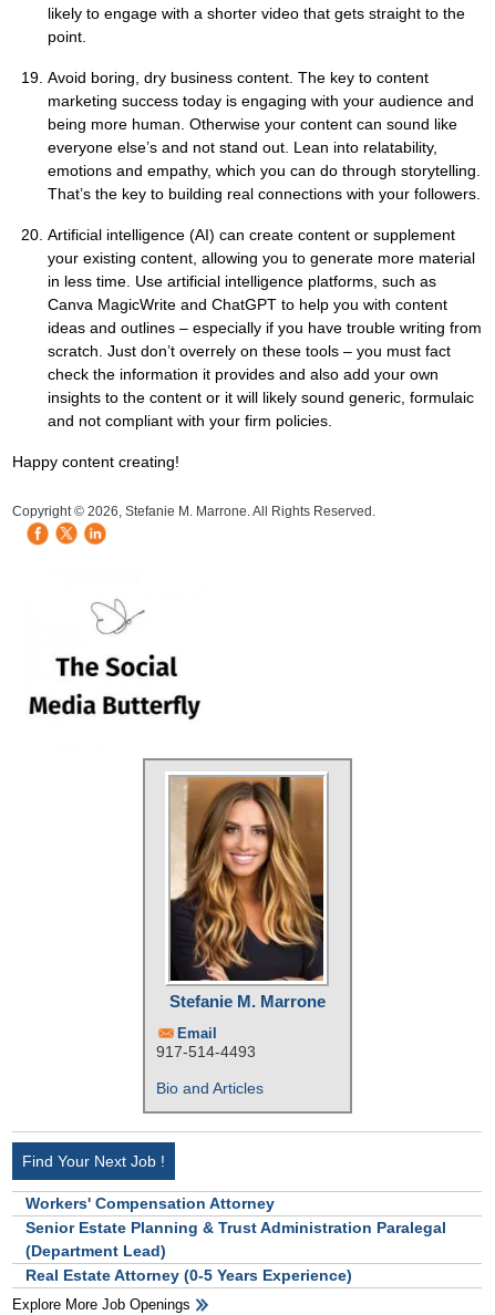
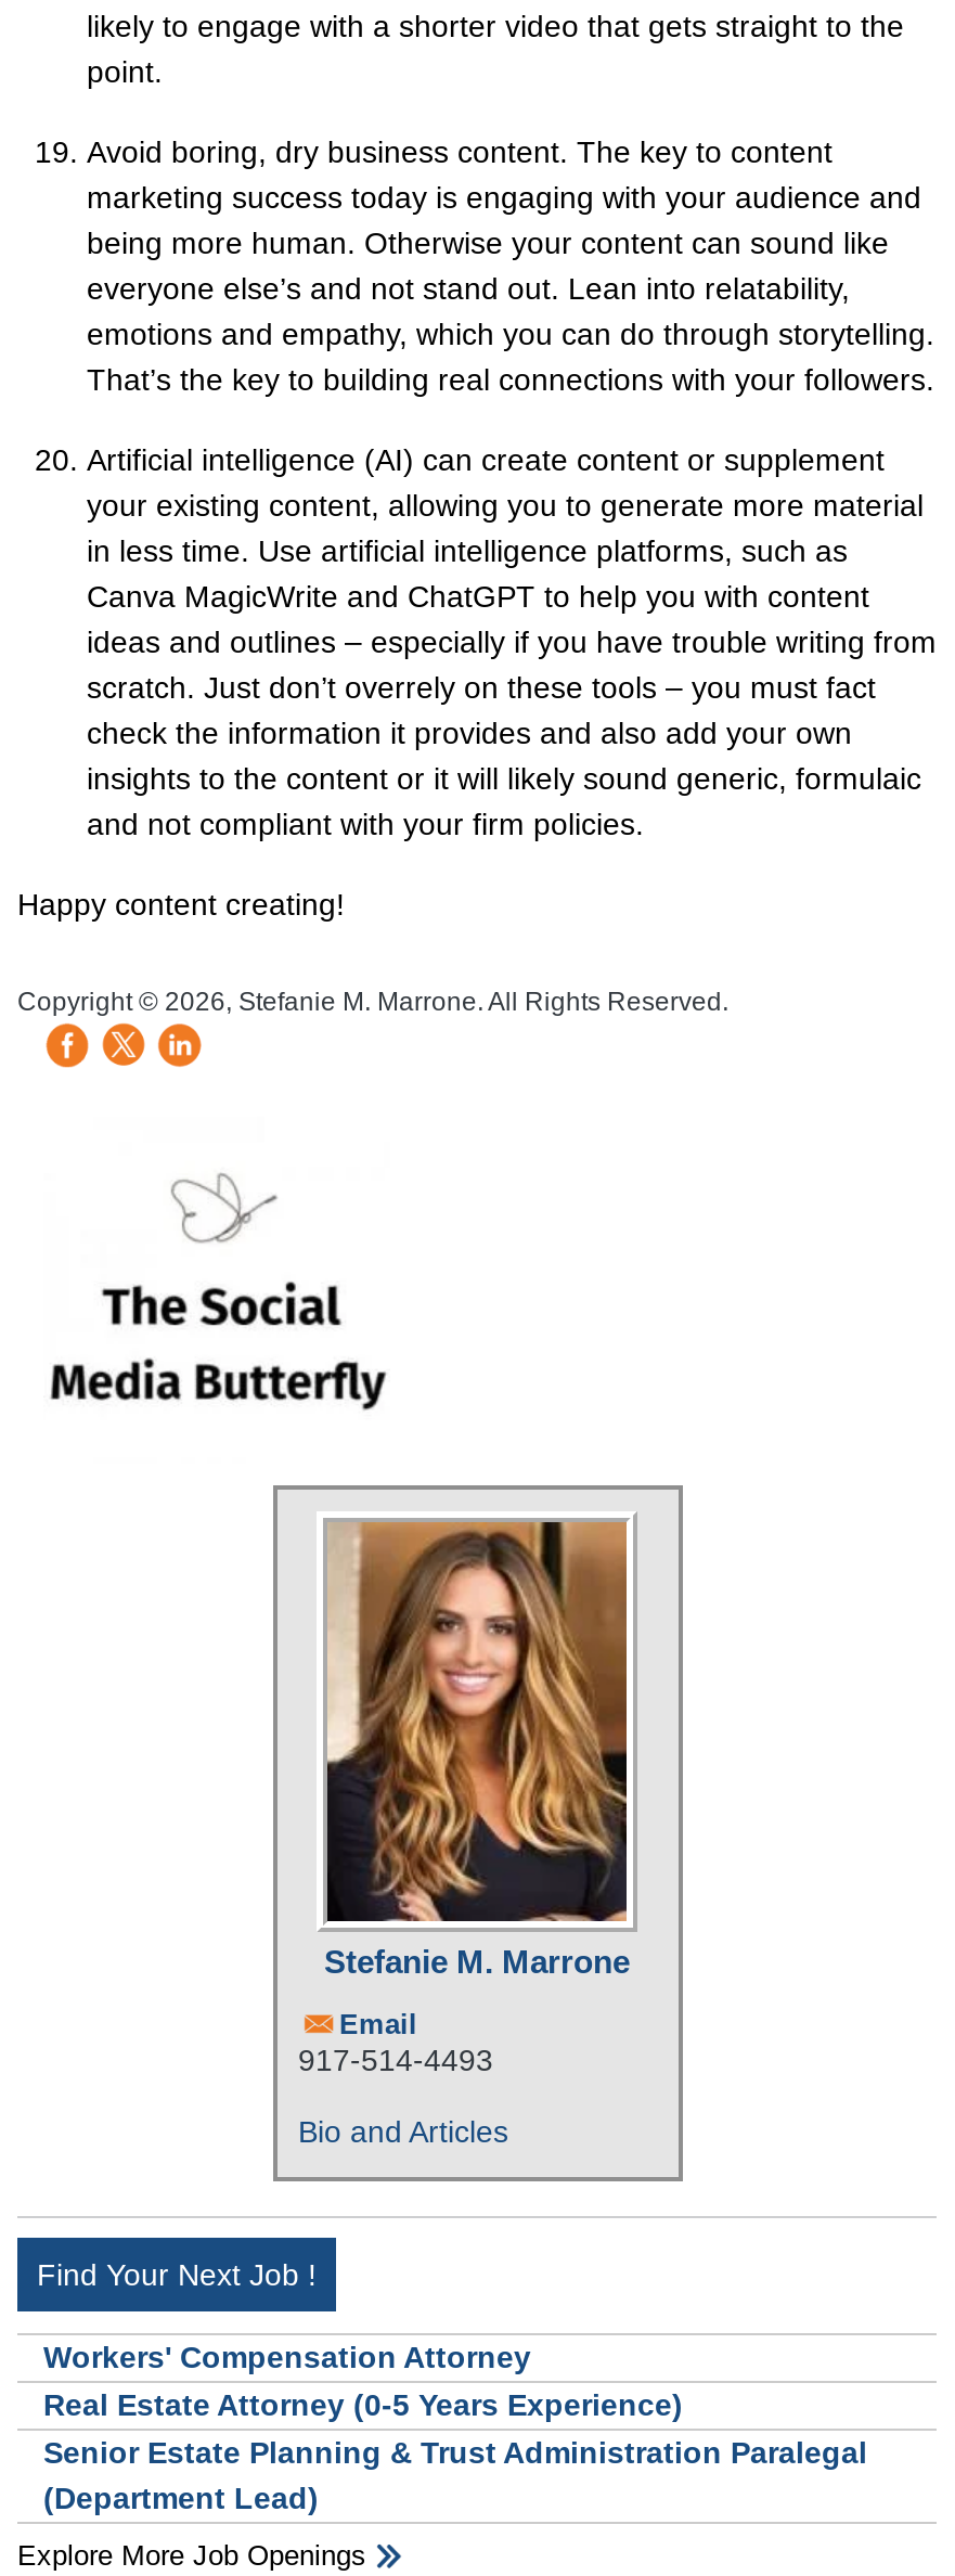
moved down: Senior Estate Planning & Trust Administration Paralegal | (Department Lead)

moved up: Real Estate Attorney (0-5 Years Experience)
